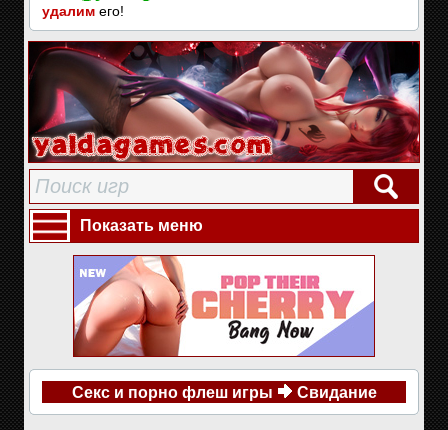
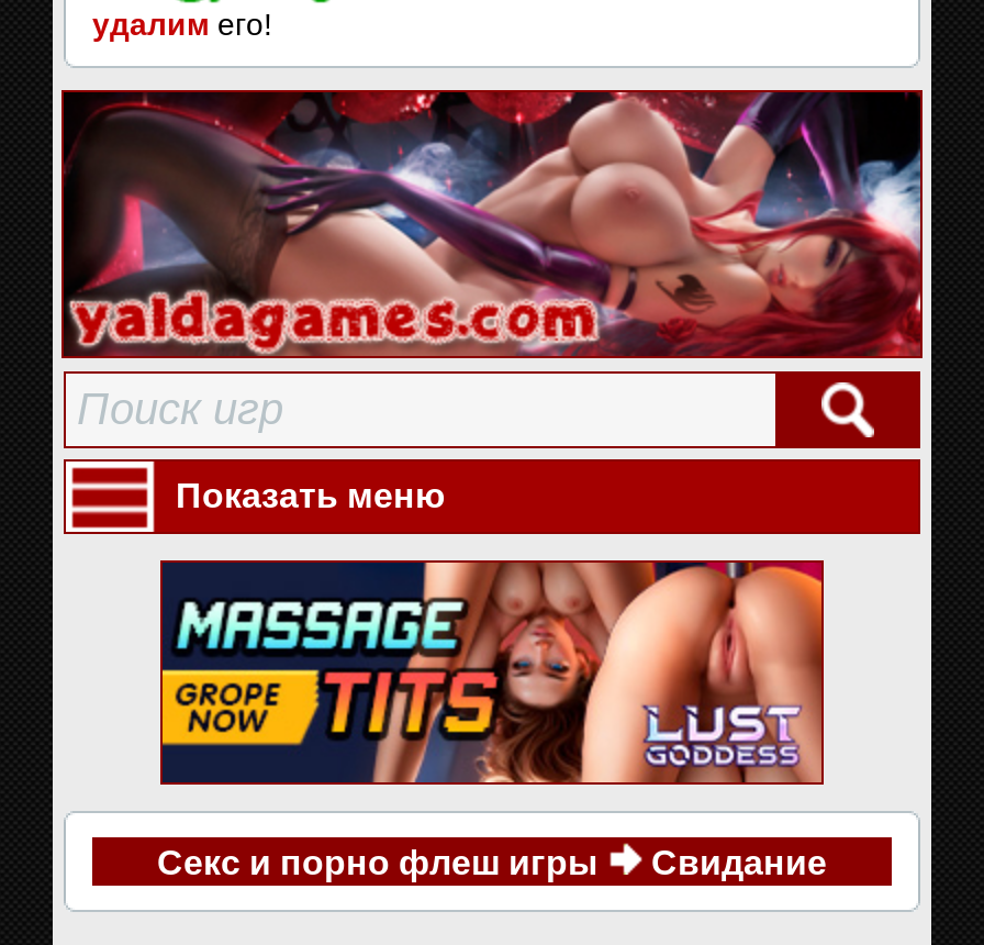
- [image]
+ [image]
